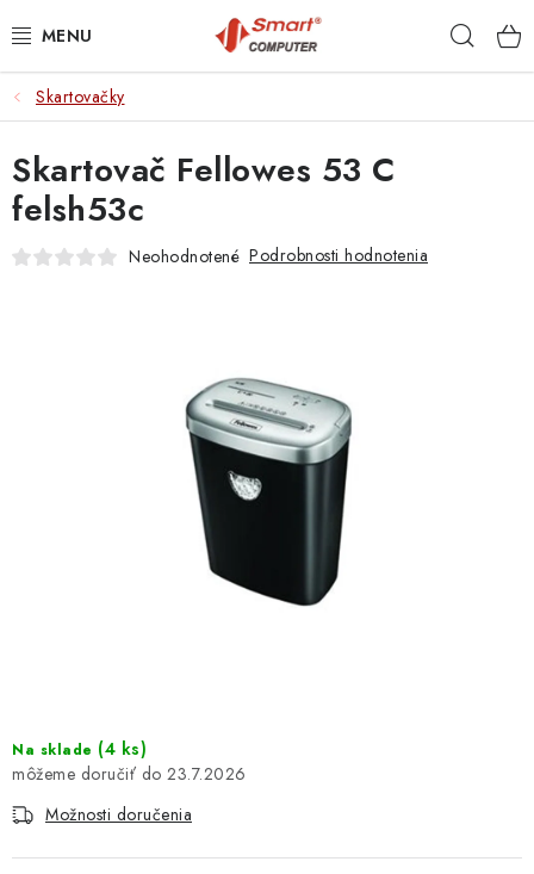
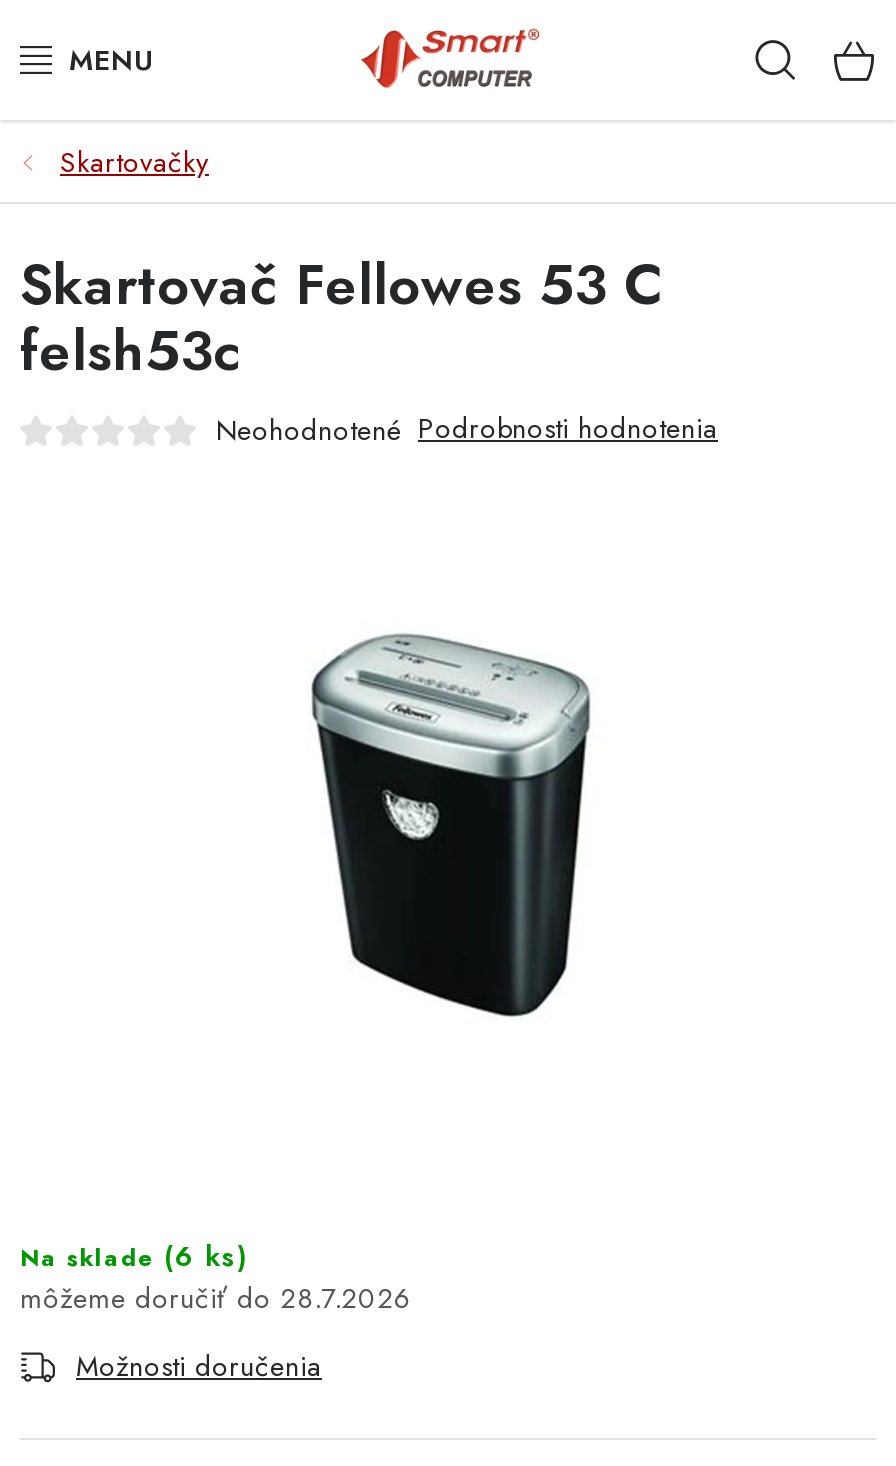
- Na sklade (4 ks)
+ Na sklade (6 ks)

- 23.7.2026
+ 28.7.2026
